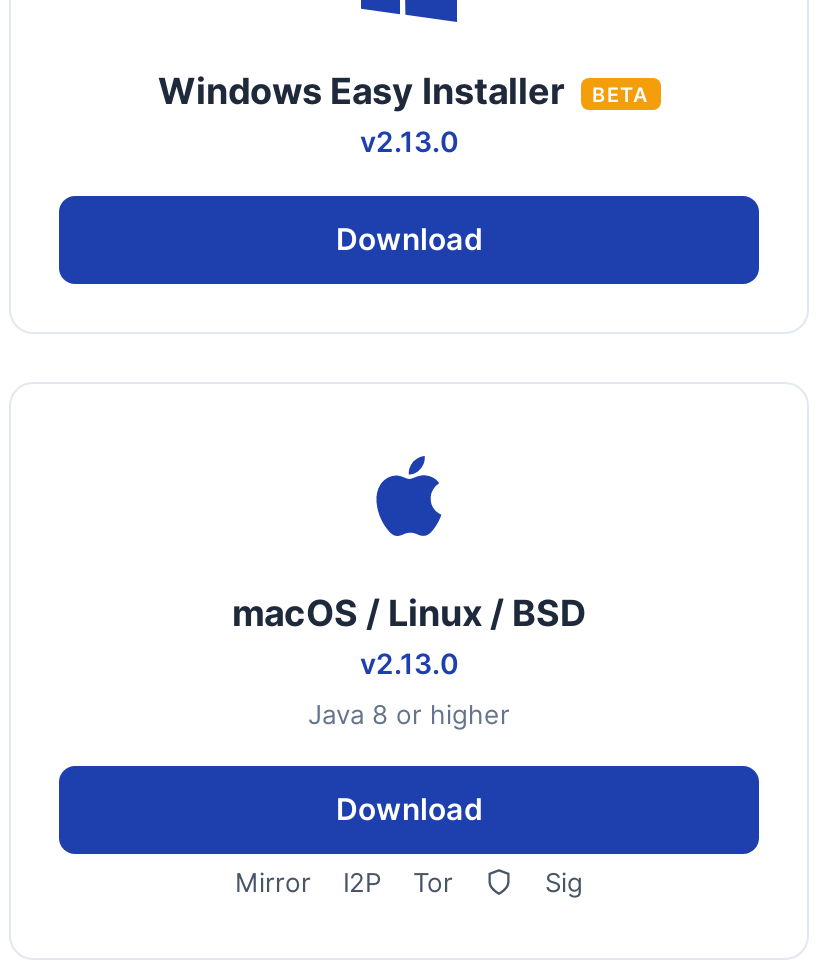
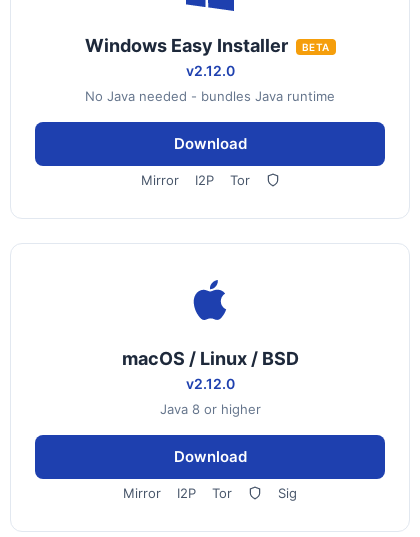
- v2.13.0
+ v2.12.0
+ No Java needed - bundles Java runtime

+ Mirror
+ I2P
+ Tor

- v2.13.0
+ v2.12.0
